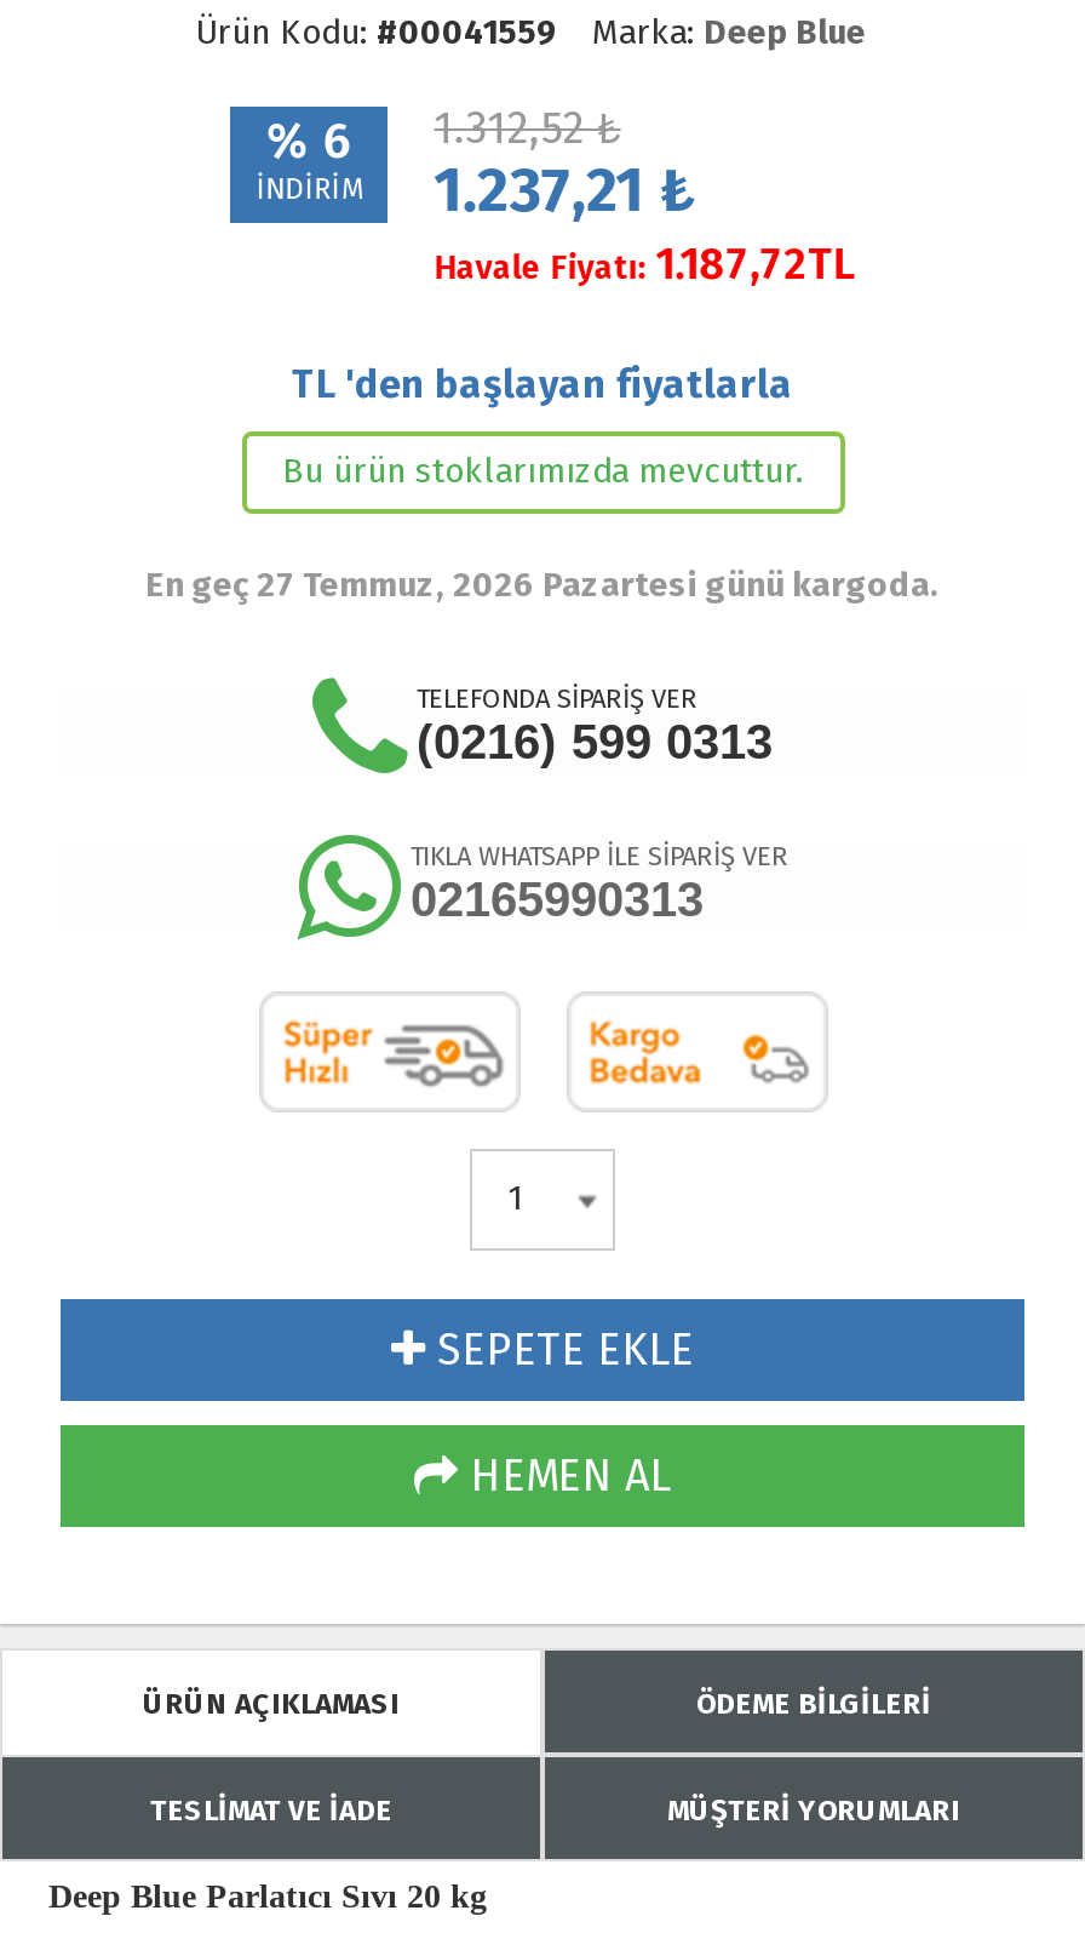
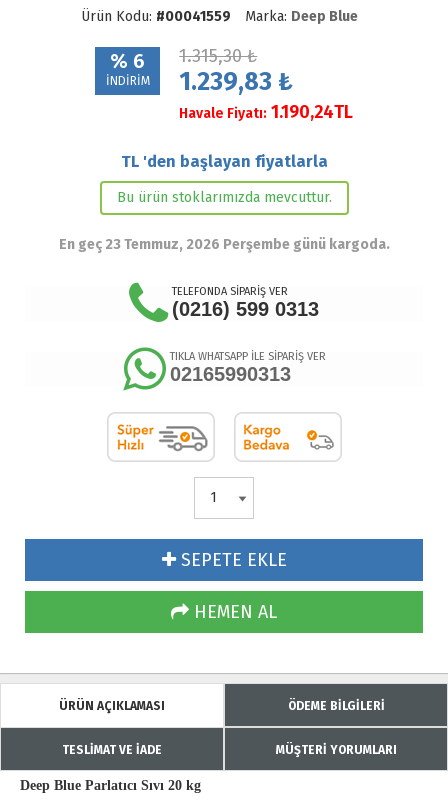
- % 6 1.312,52 ₺
+ % 6 1.315,30 ₺

- 1.237,21 ₺
+ 1.239,83 ₺

- Havale Fiyatı: 1.187,72TL
+ Havale Fiyatı: 1.190,24TL

- En geç 27 Temmuz, 2026 Pazartesi günü kargoda.
+ En geç 23 Temmuz, 2026 Perşembe günü kargoda.
